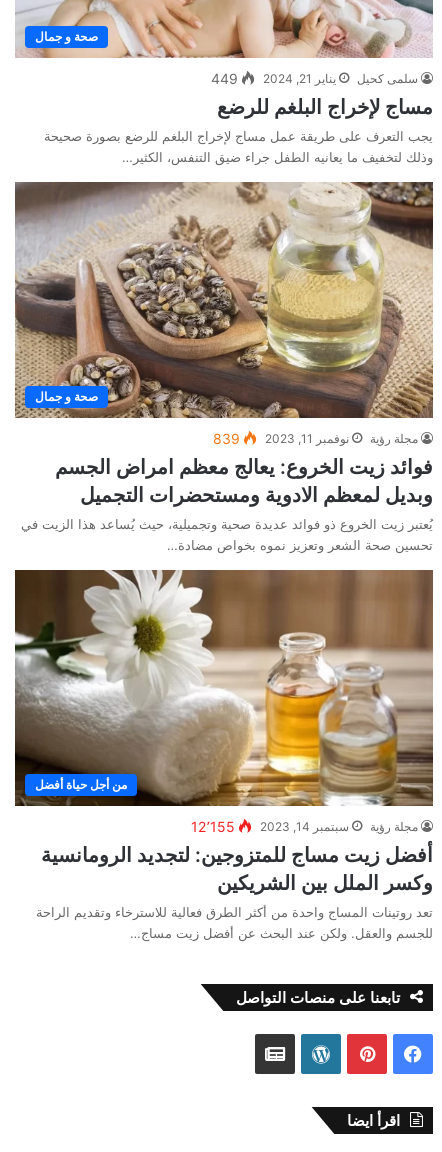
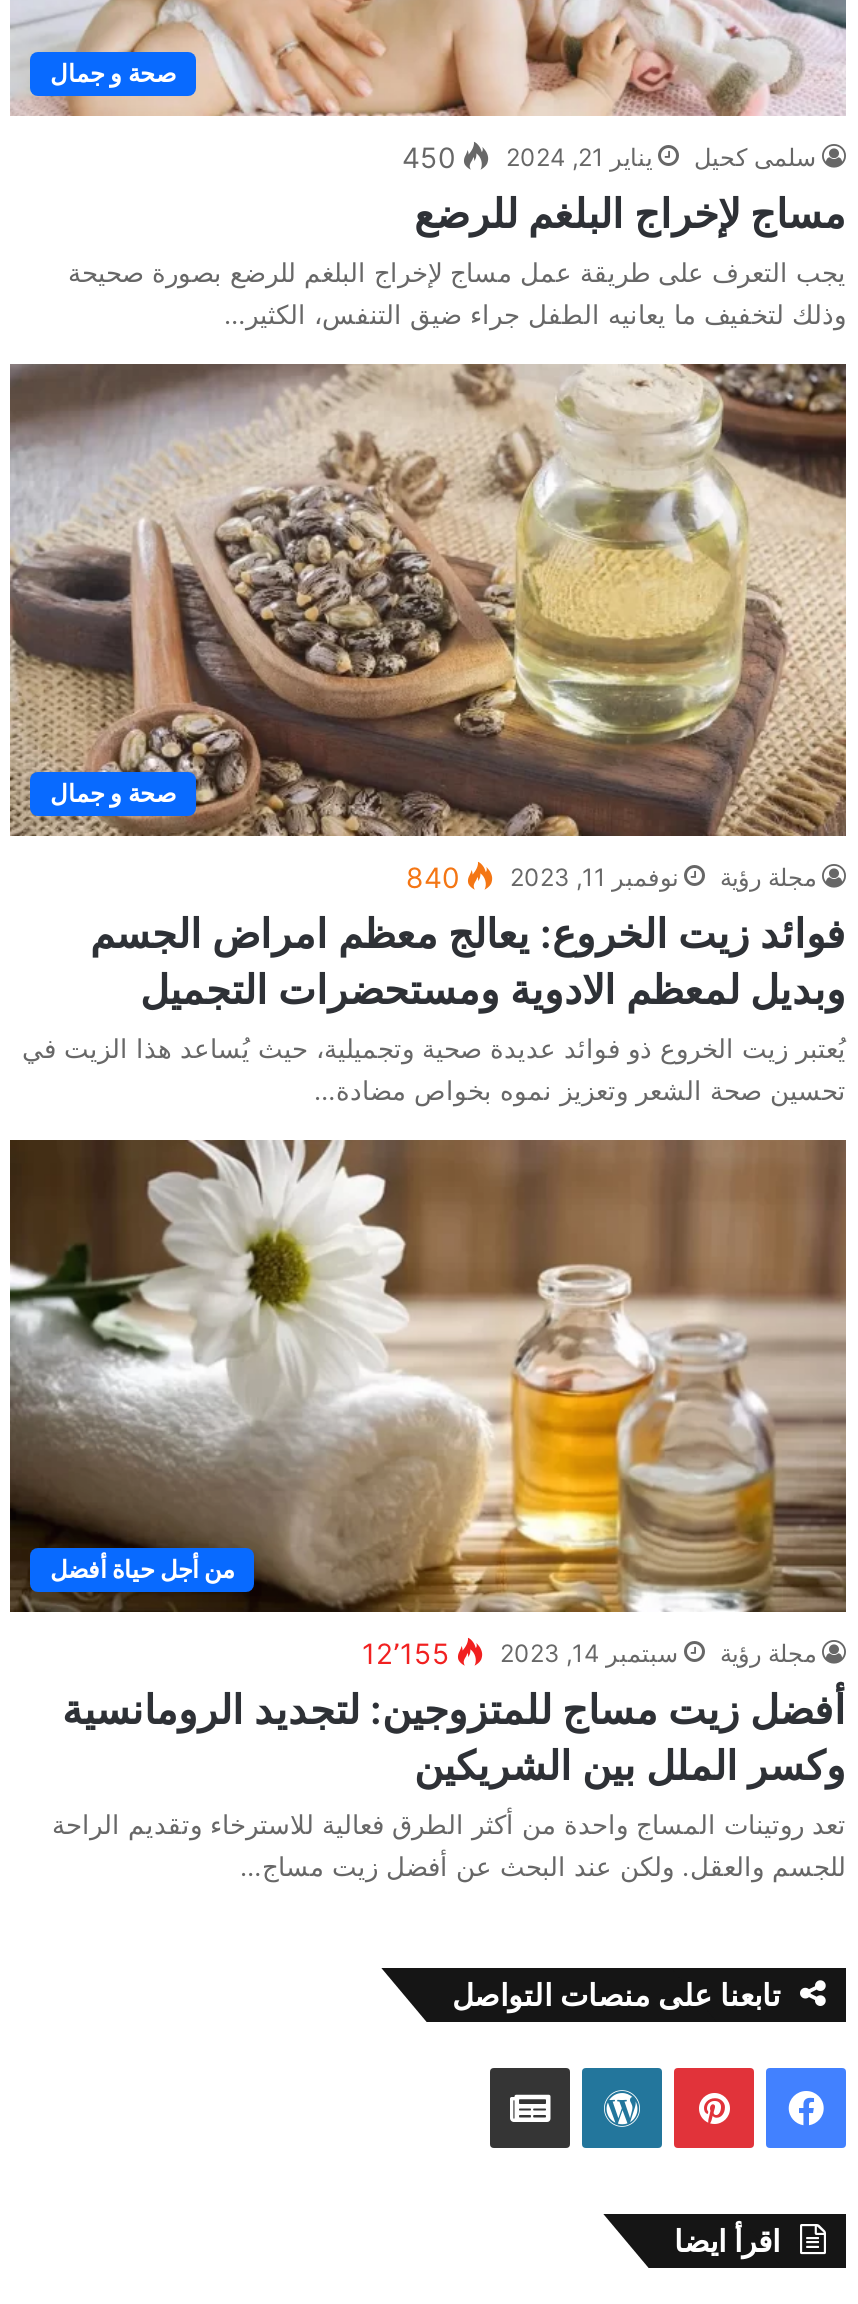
- 449
+ 450

- 839
+ 840
